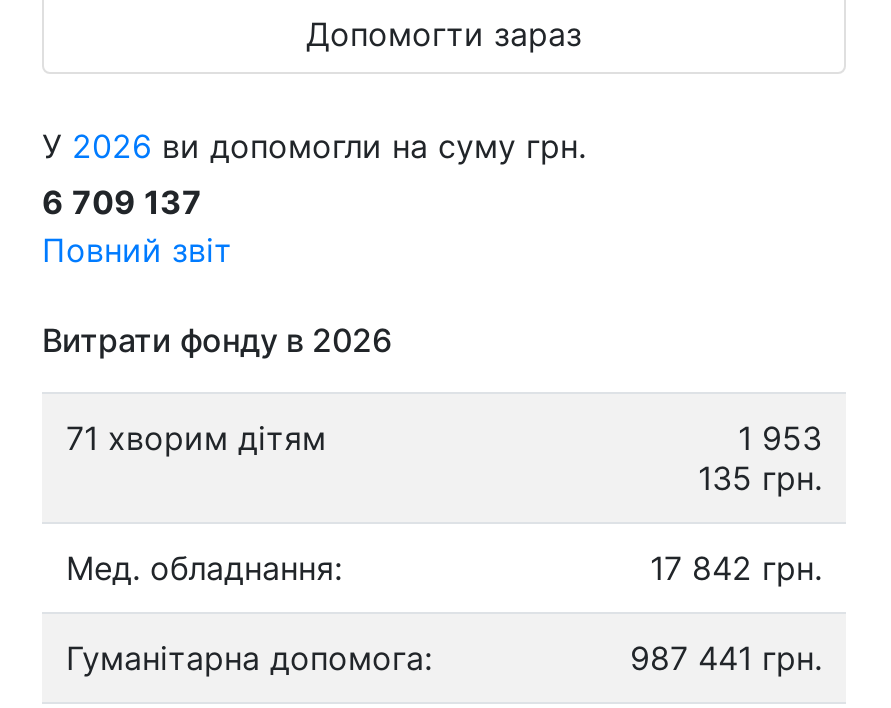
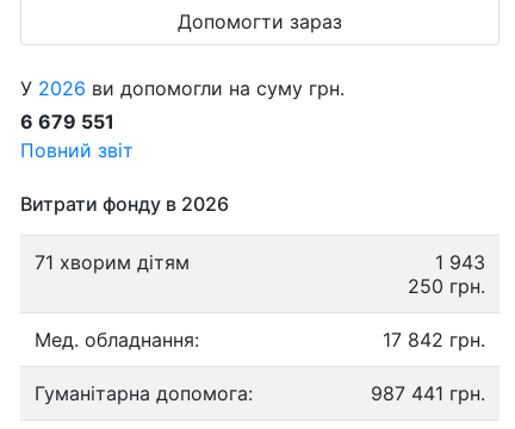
- 6 709 137
+ 6 679 551

- 1 953
+ 1 943

- 135 грн.
+ 250 грн.
